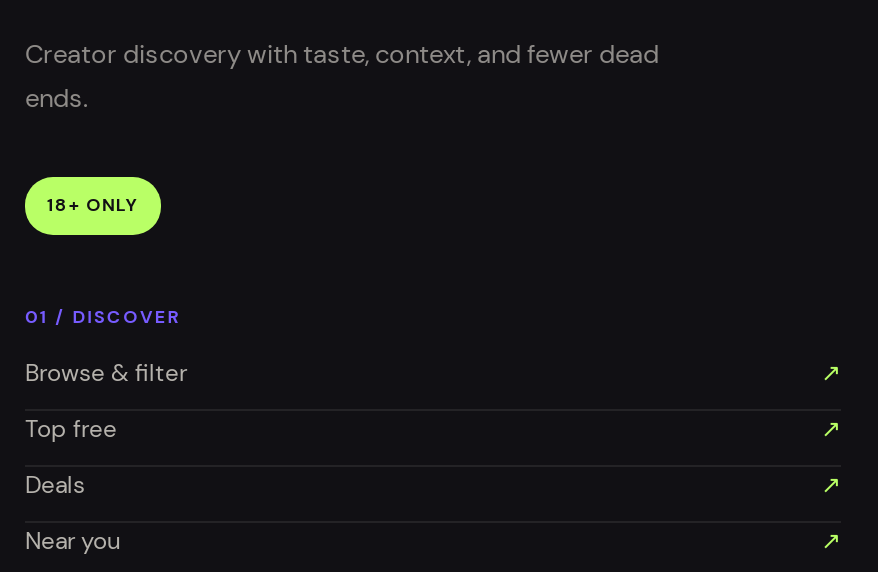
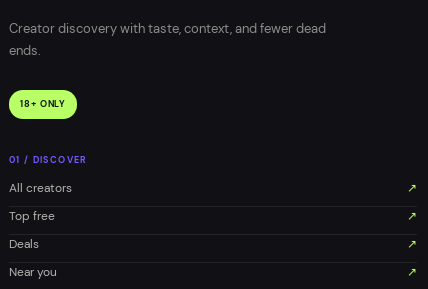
- Browse & filter
+ All creators
